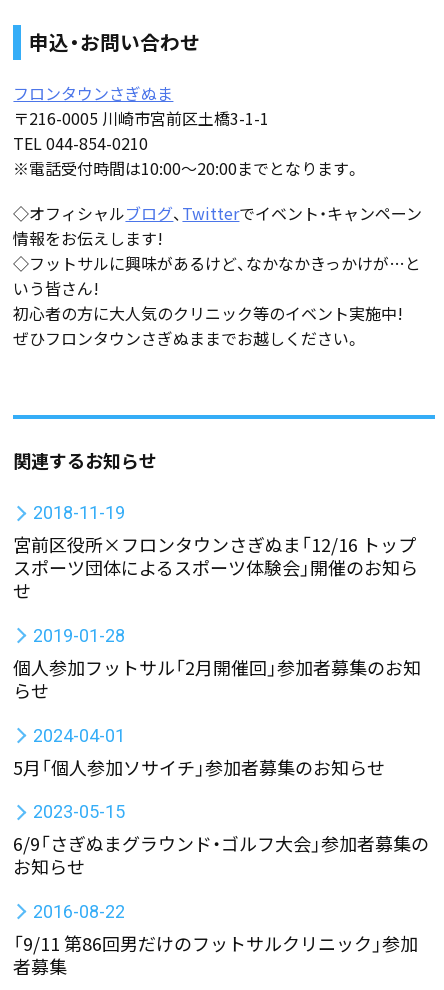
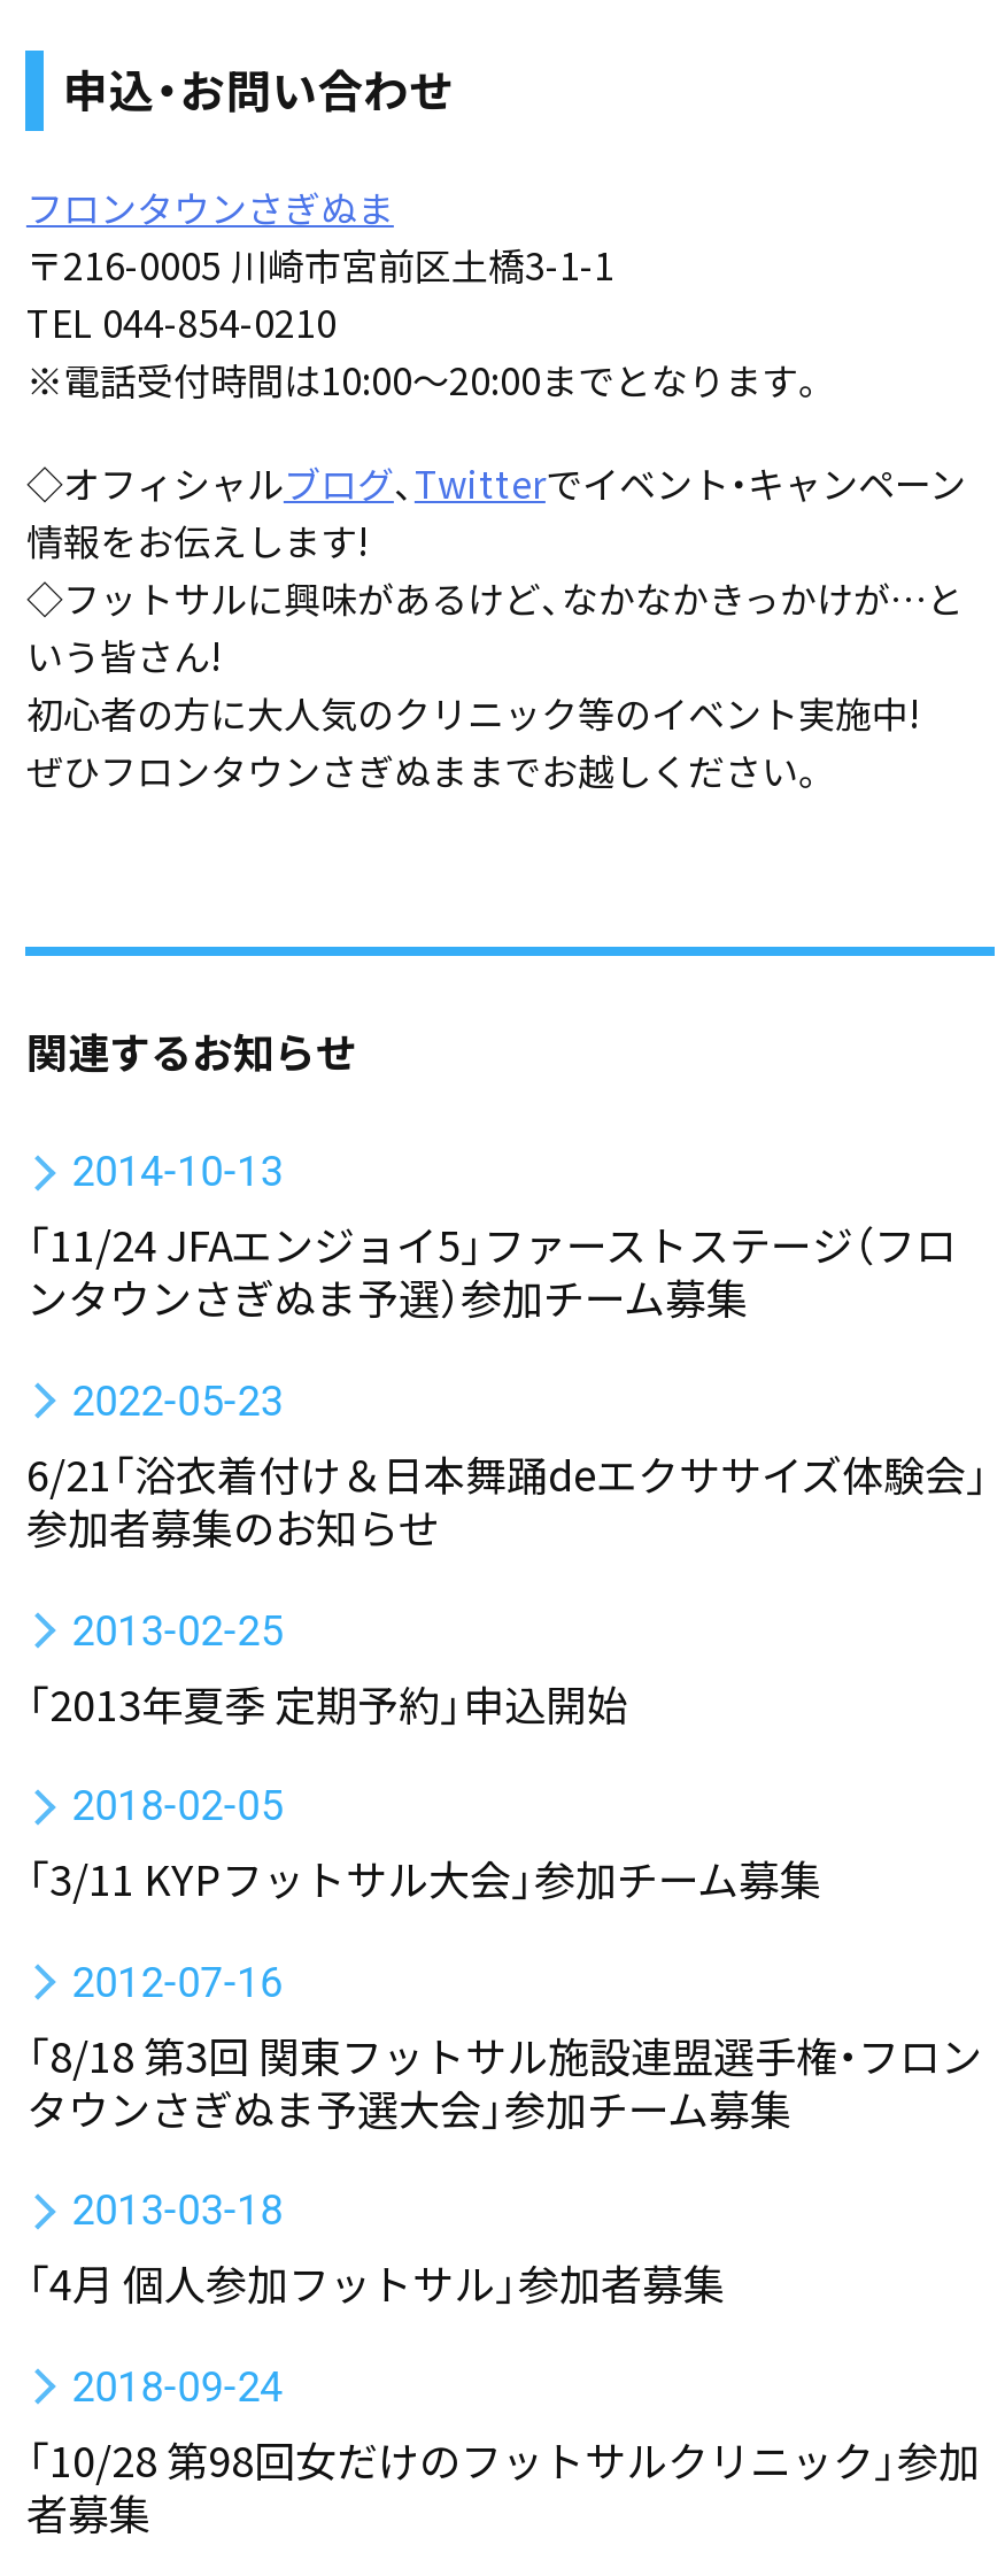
- 2018-11-19
- 宮前区役所×フロンタウンさぎぬま「12/16 トップ
- スポーツ団体によるスポーツ体験会」開催のお知ら
- せ
- 2019-01-28
- 個人参加フットサル「2月開催回」参加者募集のお知
- らせ
- 2024-04-01
- 5月「個人参加ソサイチ」参加者募集のお知らせ
- 2023-05-15
- 6/9「さぎぬまグラウンド・ゴルフ大会」参加者募集の
- お知らせ
- 2016-08-22
- 「9/11 第86回男だけのフットサルクリニック」参加
+ 2014-10-13
+ 「11/24 JFAエンジョイ5」ファーストステージ（フロ
+ ンタウンさぎぬま予選）参加チーム募集
+ 2022-05-23
+ 6/21「浴衣着付け＆日本舞踊deエクササイズ体験会」
+ 参加者募集のお知らせ
+ 2013-02-25
+ 「2013年夏季 定期予約」申込開始
+ 2018-02-05
+ 「3/11 KYPフットサル大会」参加チーム募集
+ 2012-07-16
+ 「8/18 第3回 関東フットサル施設連盟選手権・フロン
+ タウンさぎぬま予選大会」参加チーム募集
+ 2013-03-18
+ 「4月 個人参加フットサル」参加者募集
+ 2018-09-24
+ 「10/28 第98回女だけのフットサルクリニック」参加
